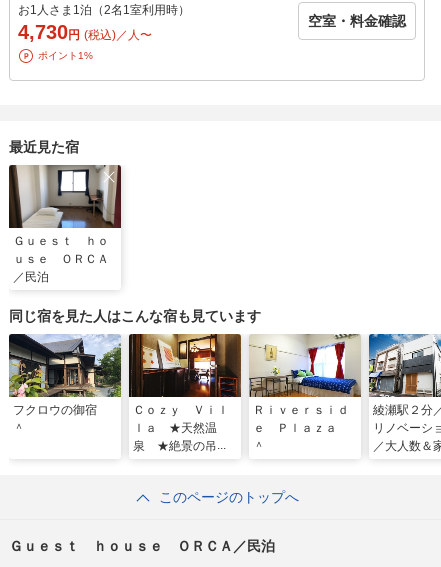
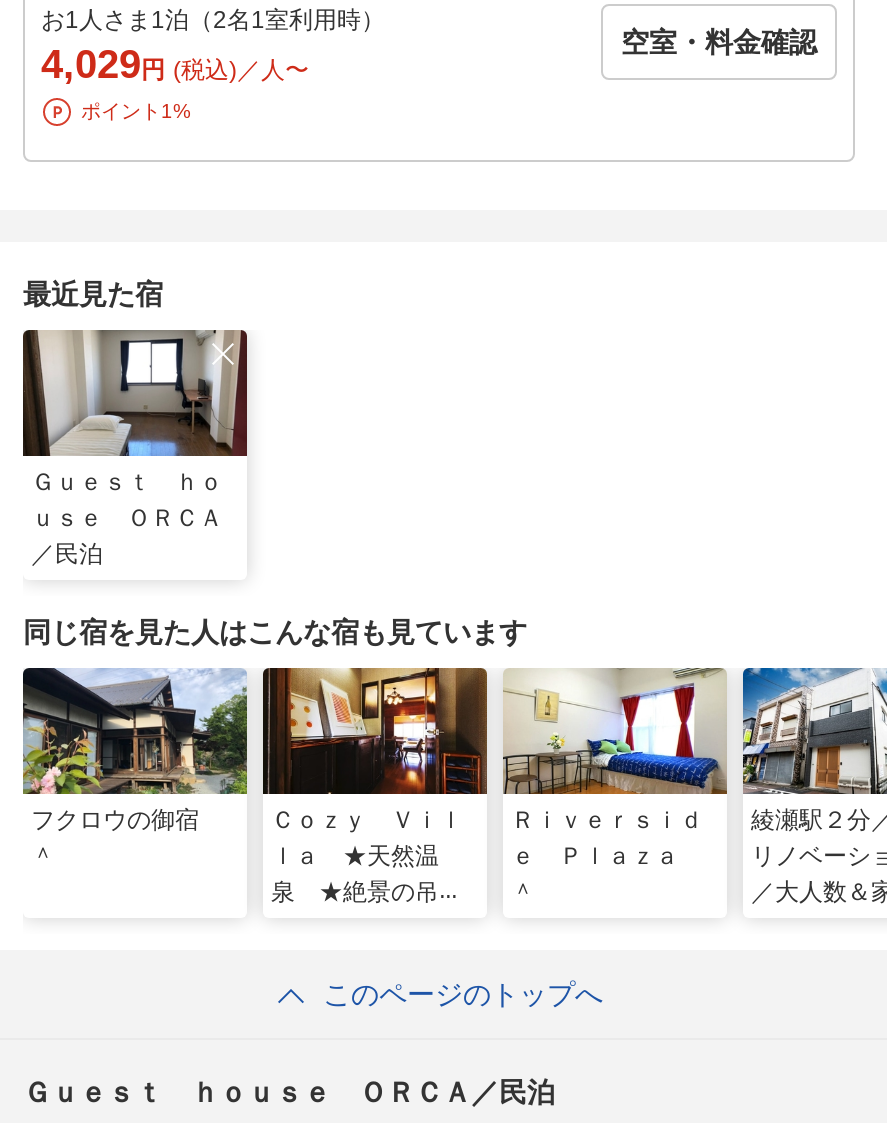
- 4,730円 (税込)／人〜
+ 4,029円 (税込)／人〜
